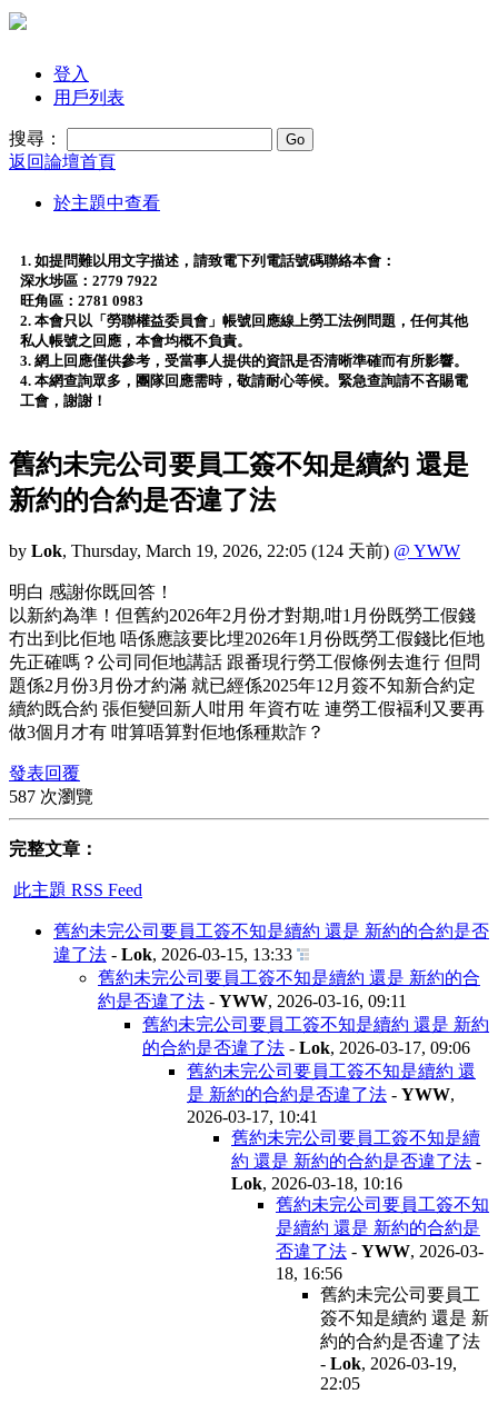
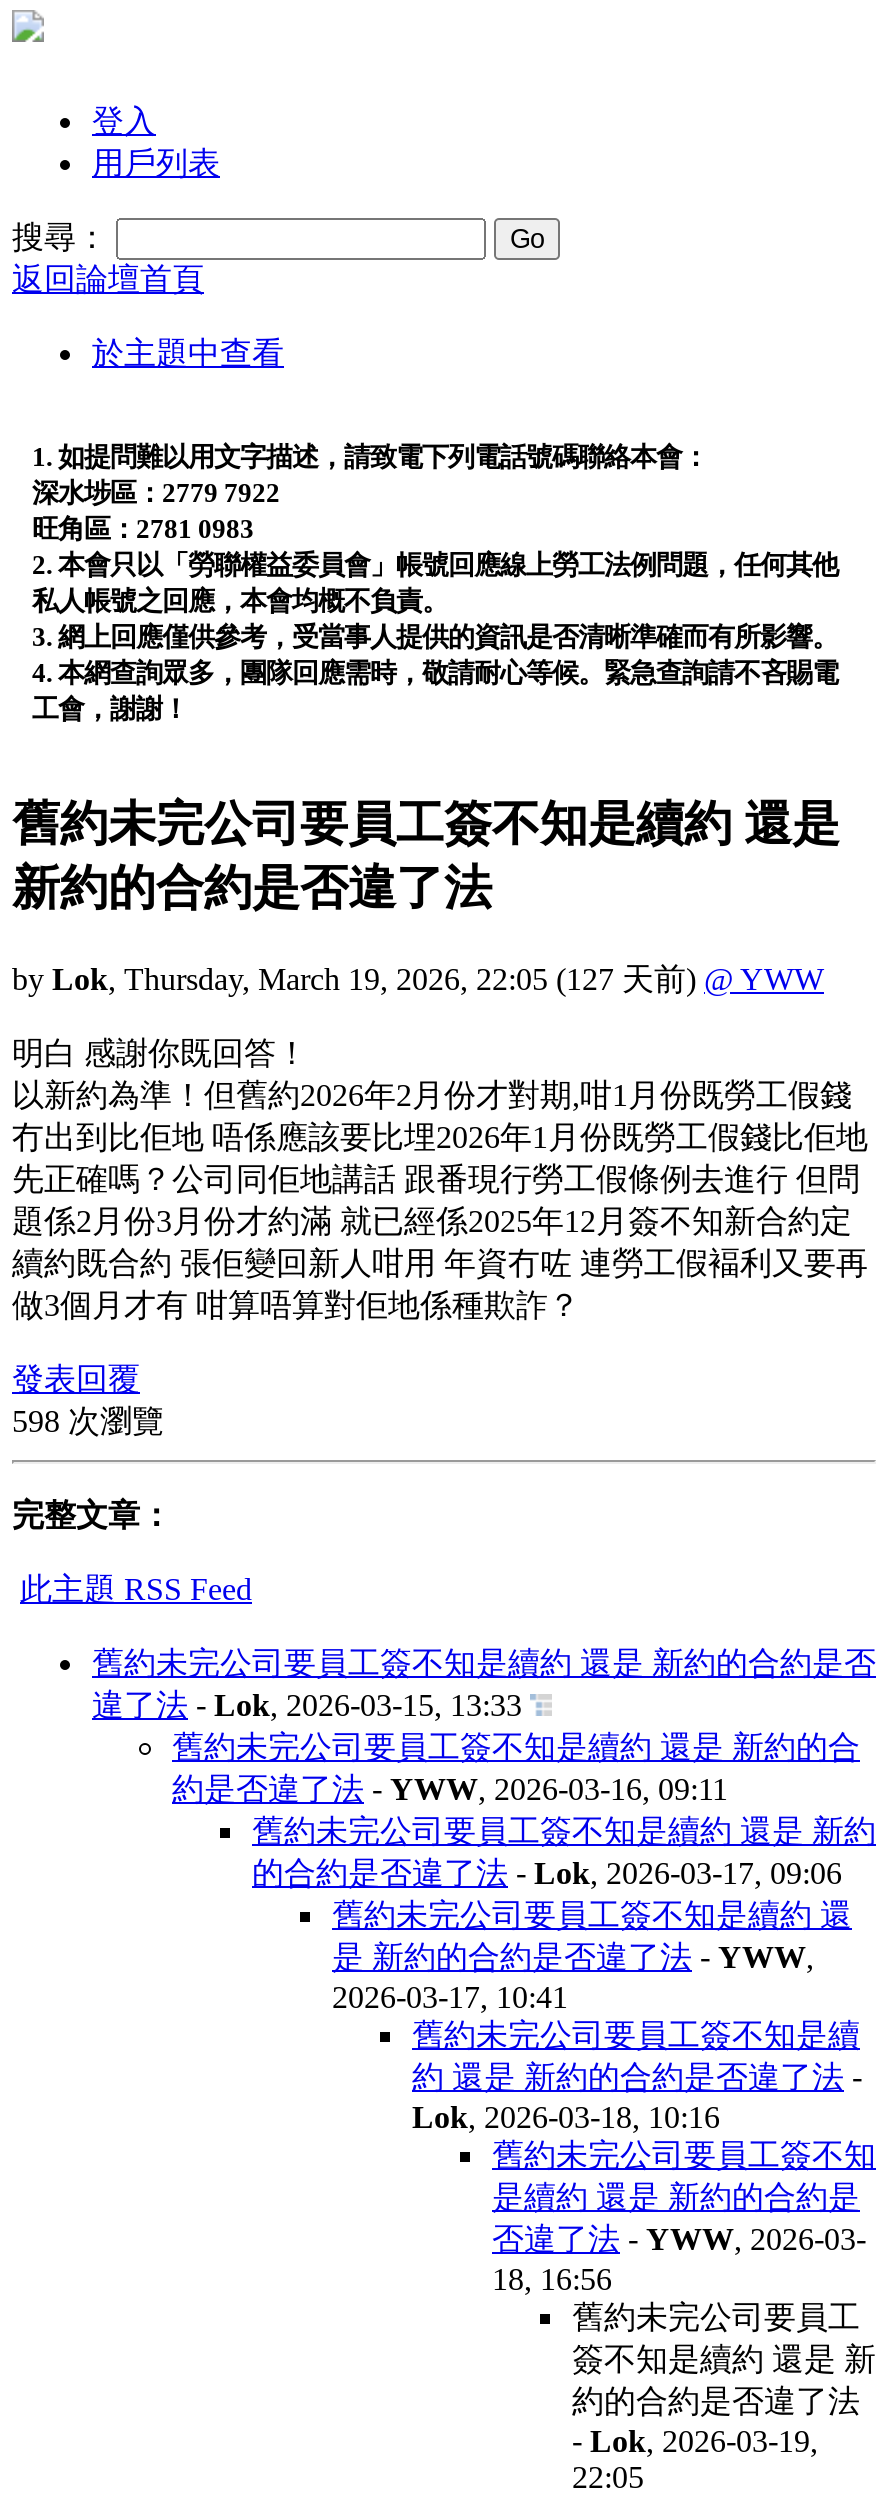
- by Lok, Thursday, March 19, 2026, 22:05 (124 天前) @ YWW
+ by Lok, Thursday, March 19, 2026, 22:05 (127 天前) @ YWW

- 587 次瀏覽
+ 598 次瀏覽
